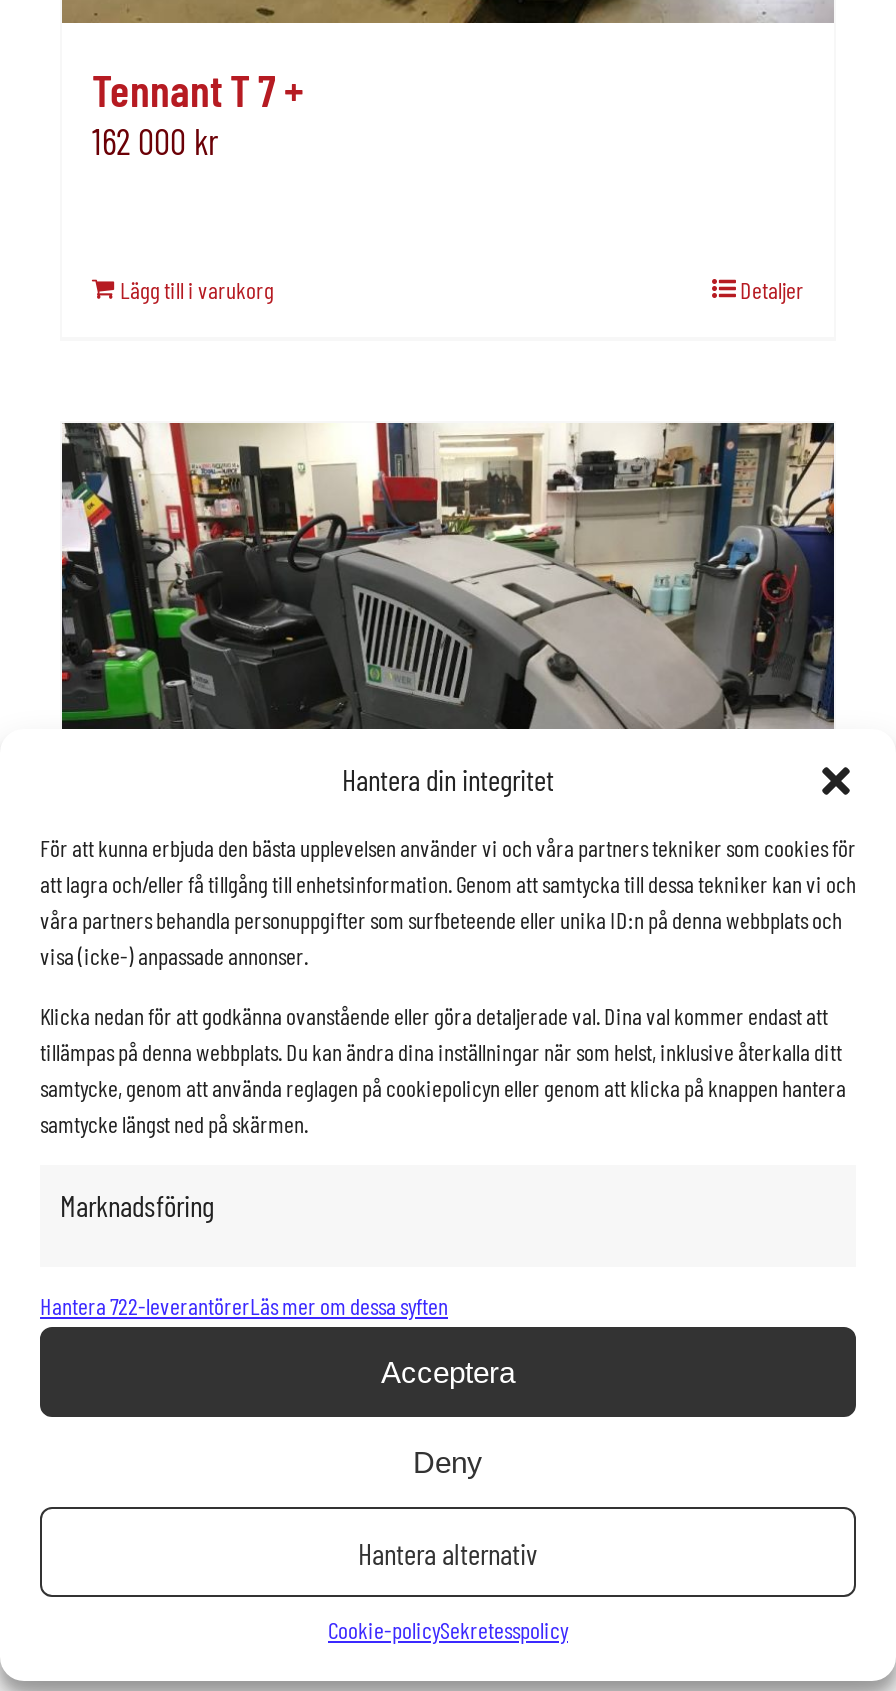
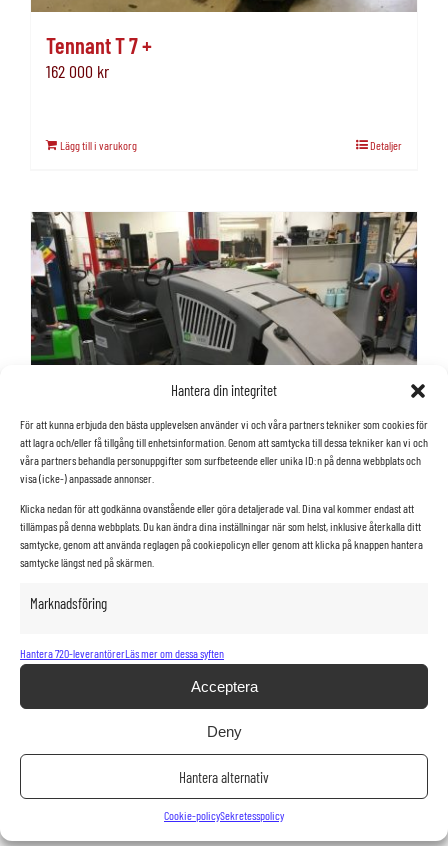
- Hantera 722-leverantörer Läs mer om dessa syften
+ Hantera 720-leverantörer Läs mer om dessa syften
